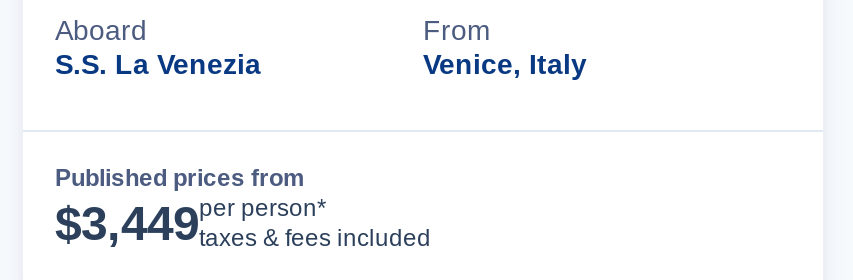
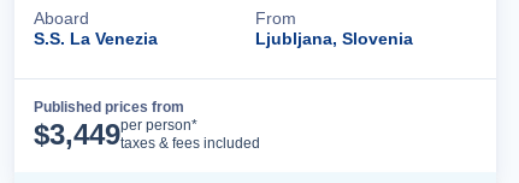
- Venice, Italy
+ Ljubljana, Slovenia
